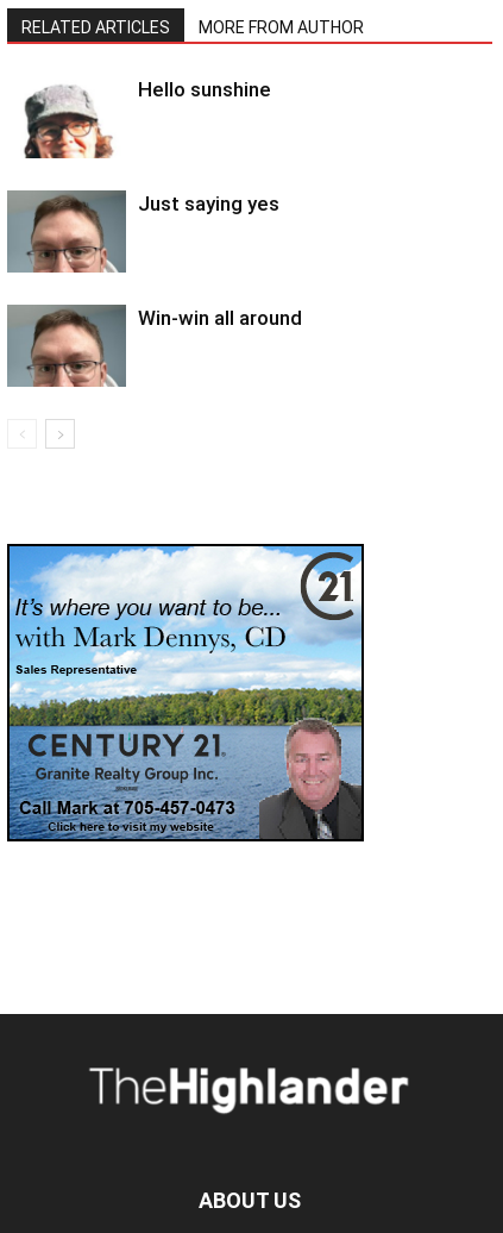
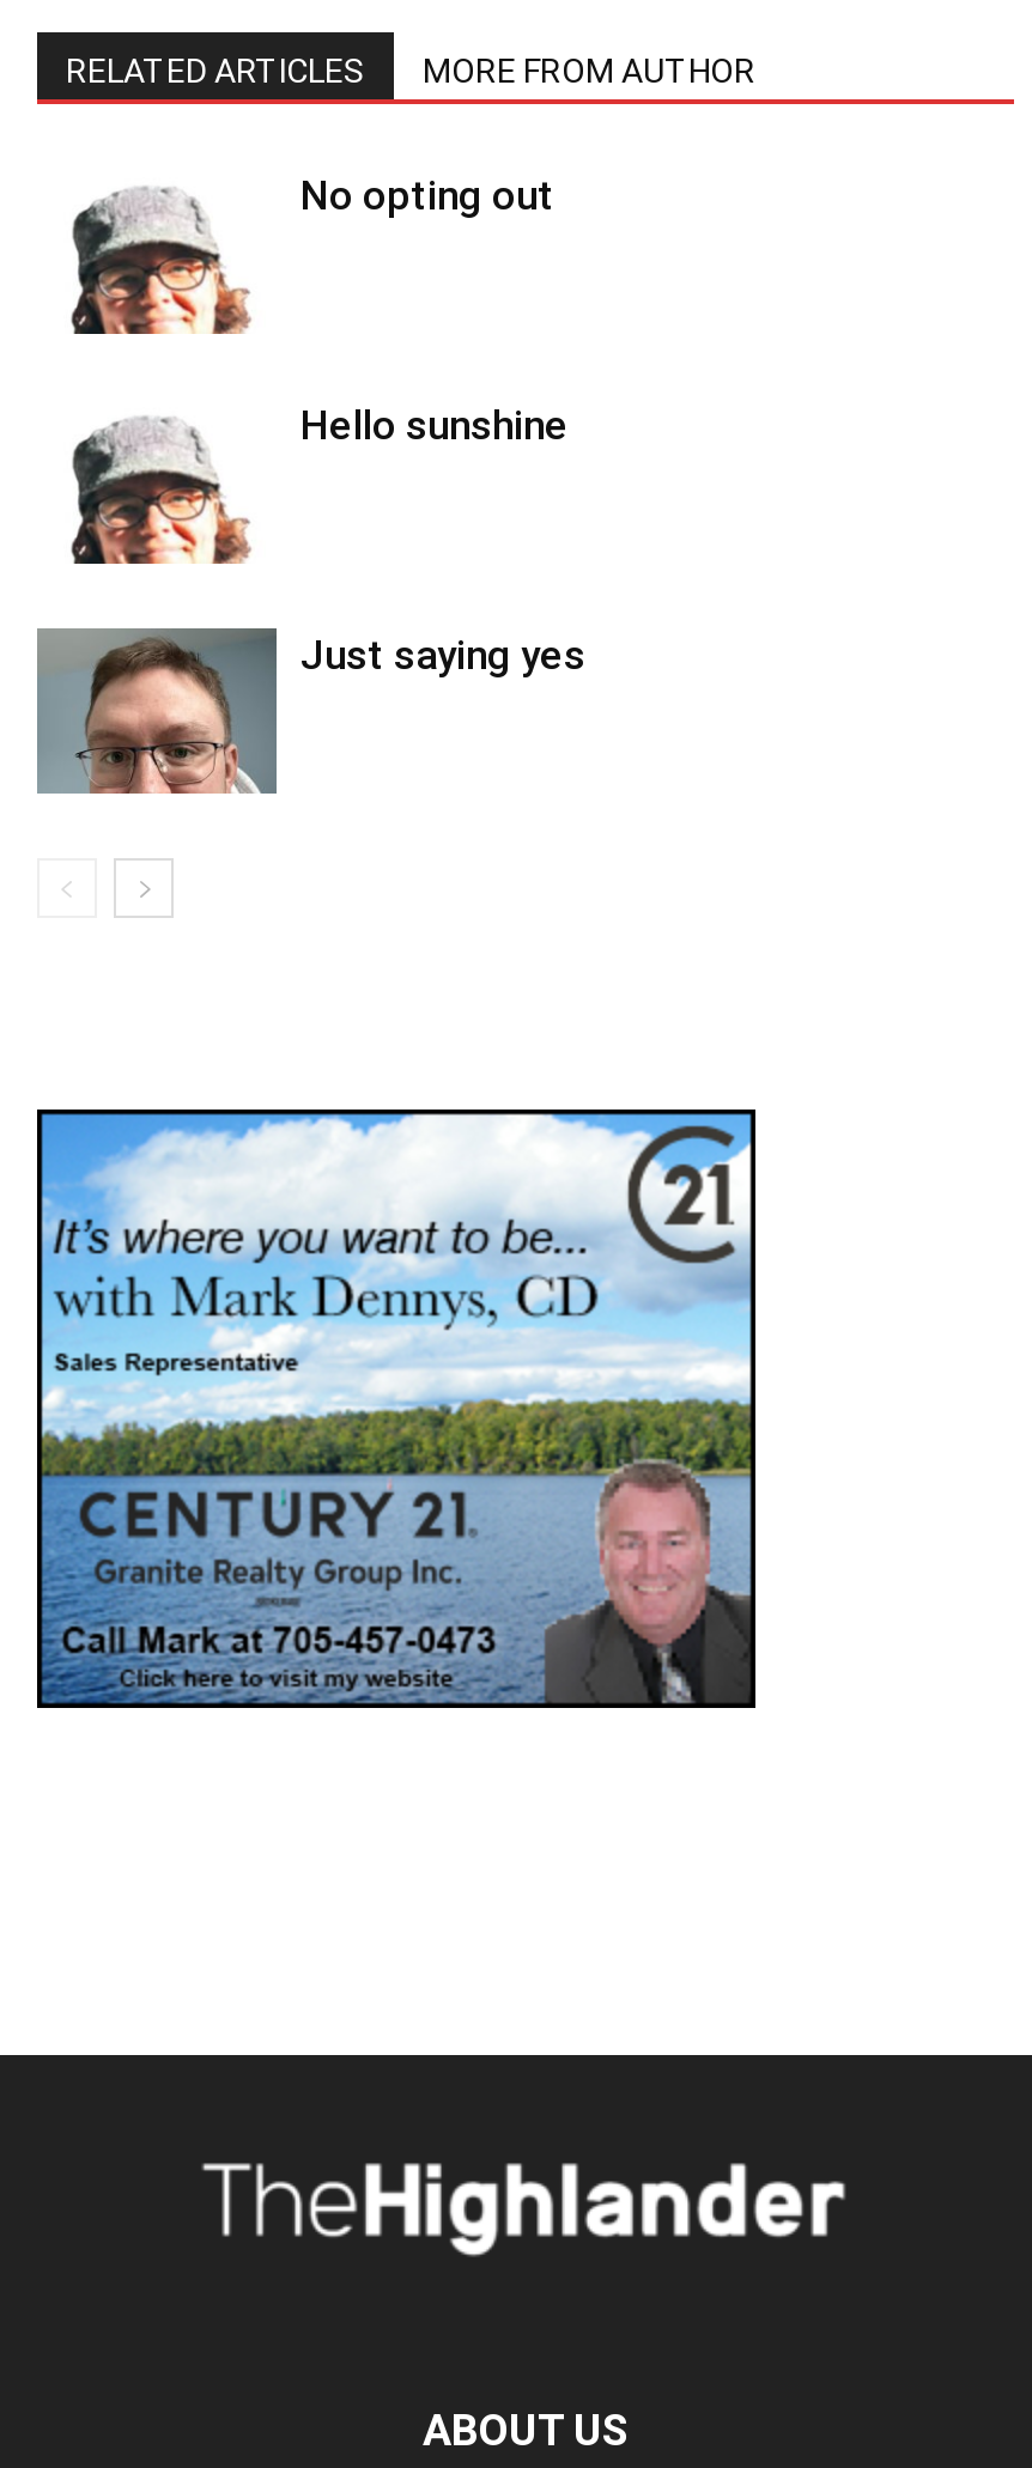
+ No opting out

moved down: [image] | Hello sunshine | Just saying yes

moved down: [image]

- Win-win all around
